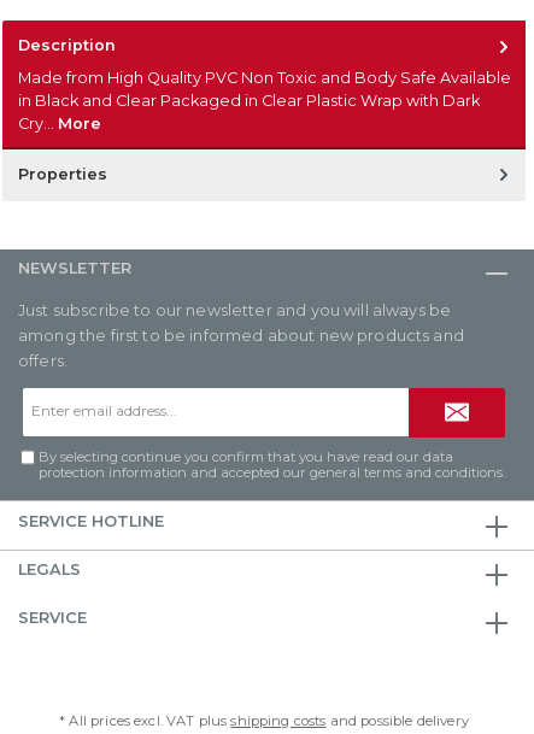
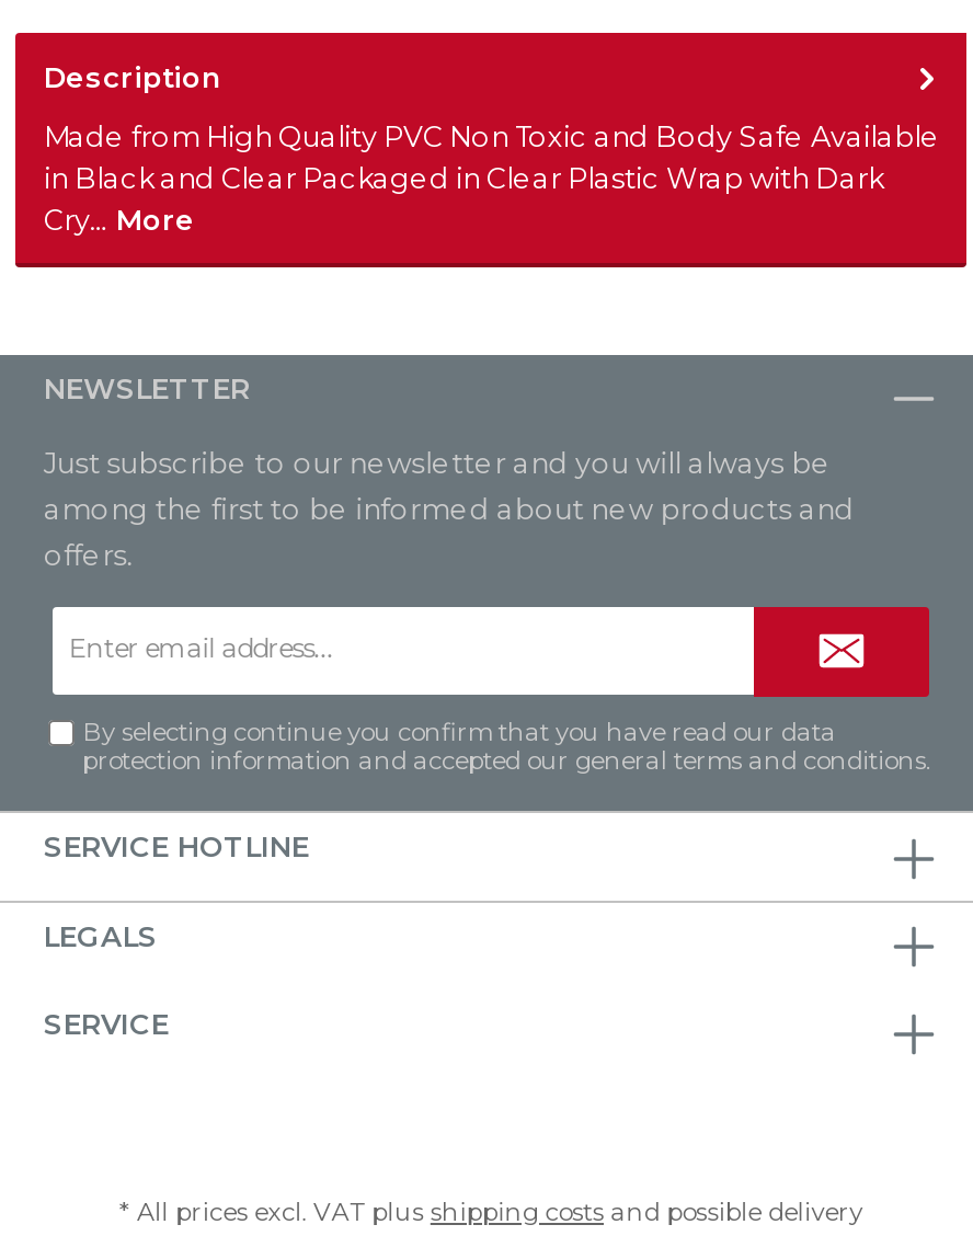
- Properties
